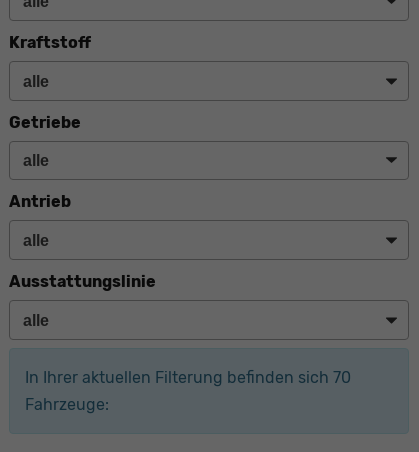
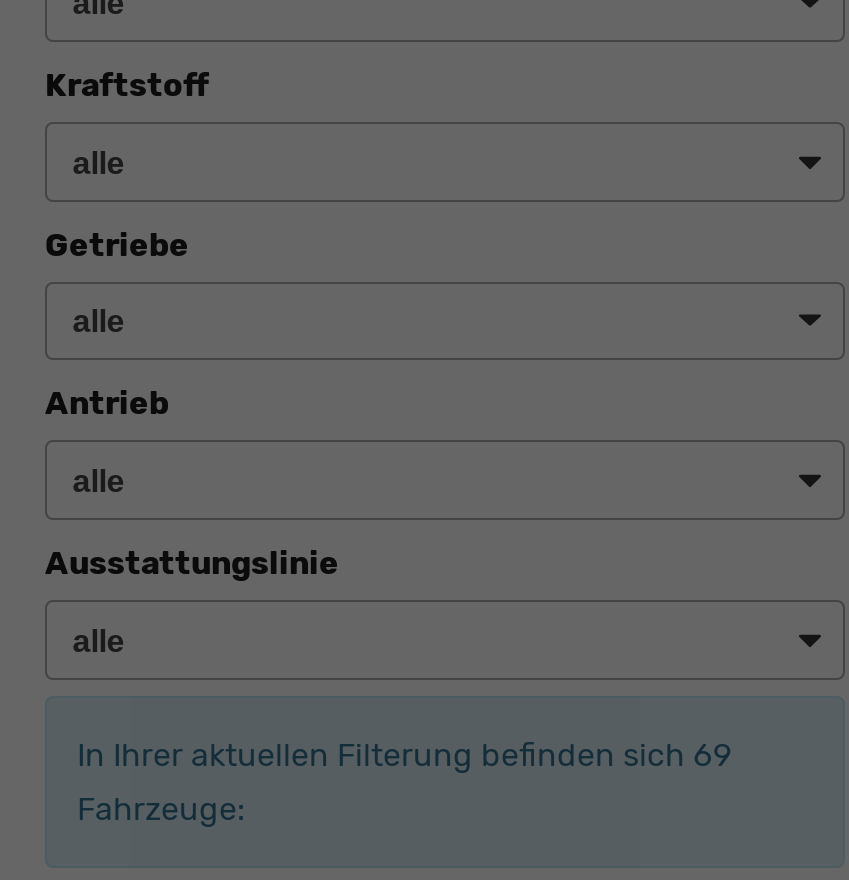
- In Ihrer aktuellen Filterung befinden sich 70
+ In Ihrer aktuellen Filterung befinden sich 69
